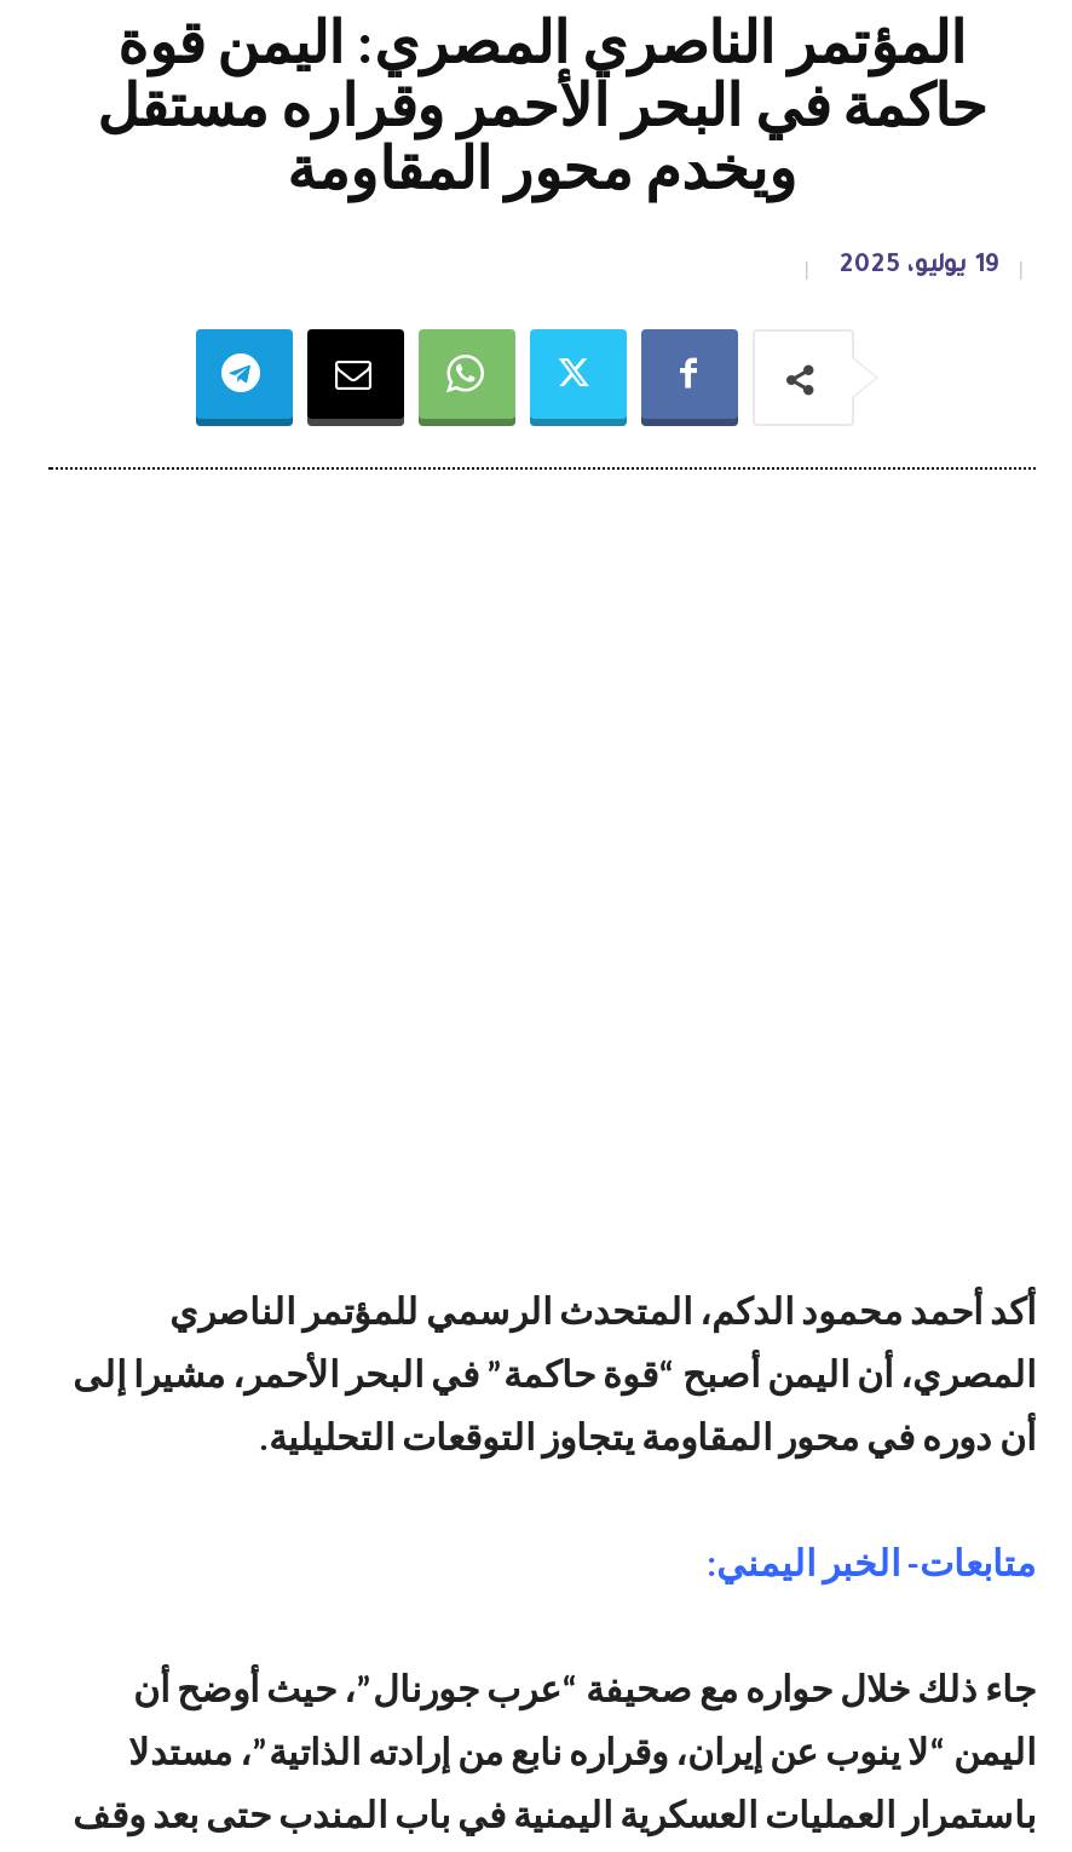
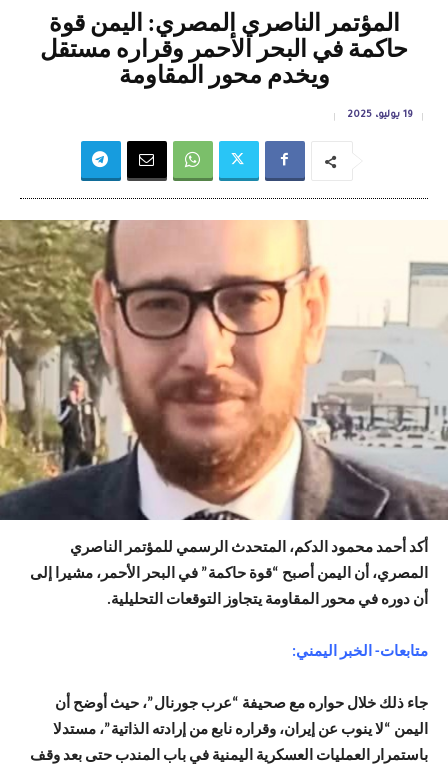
+ [image]
